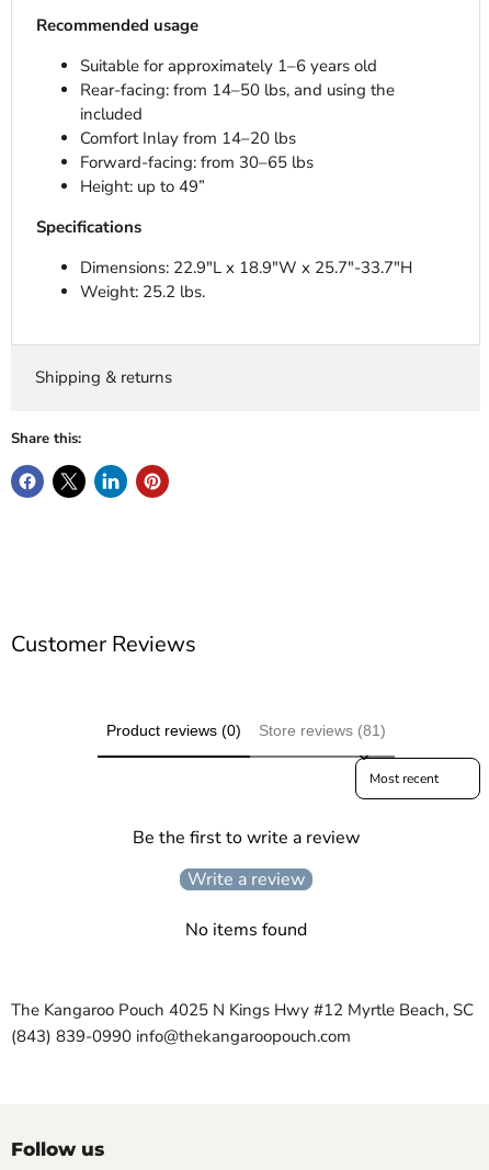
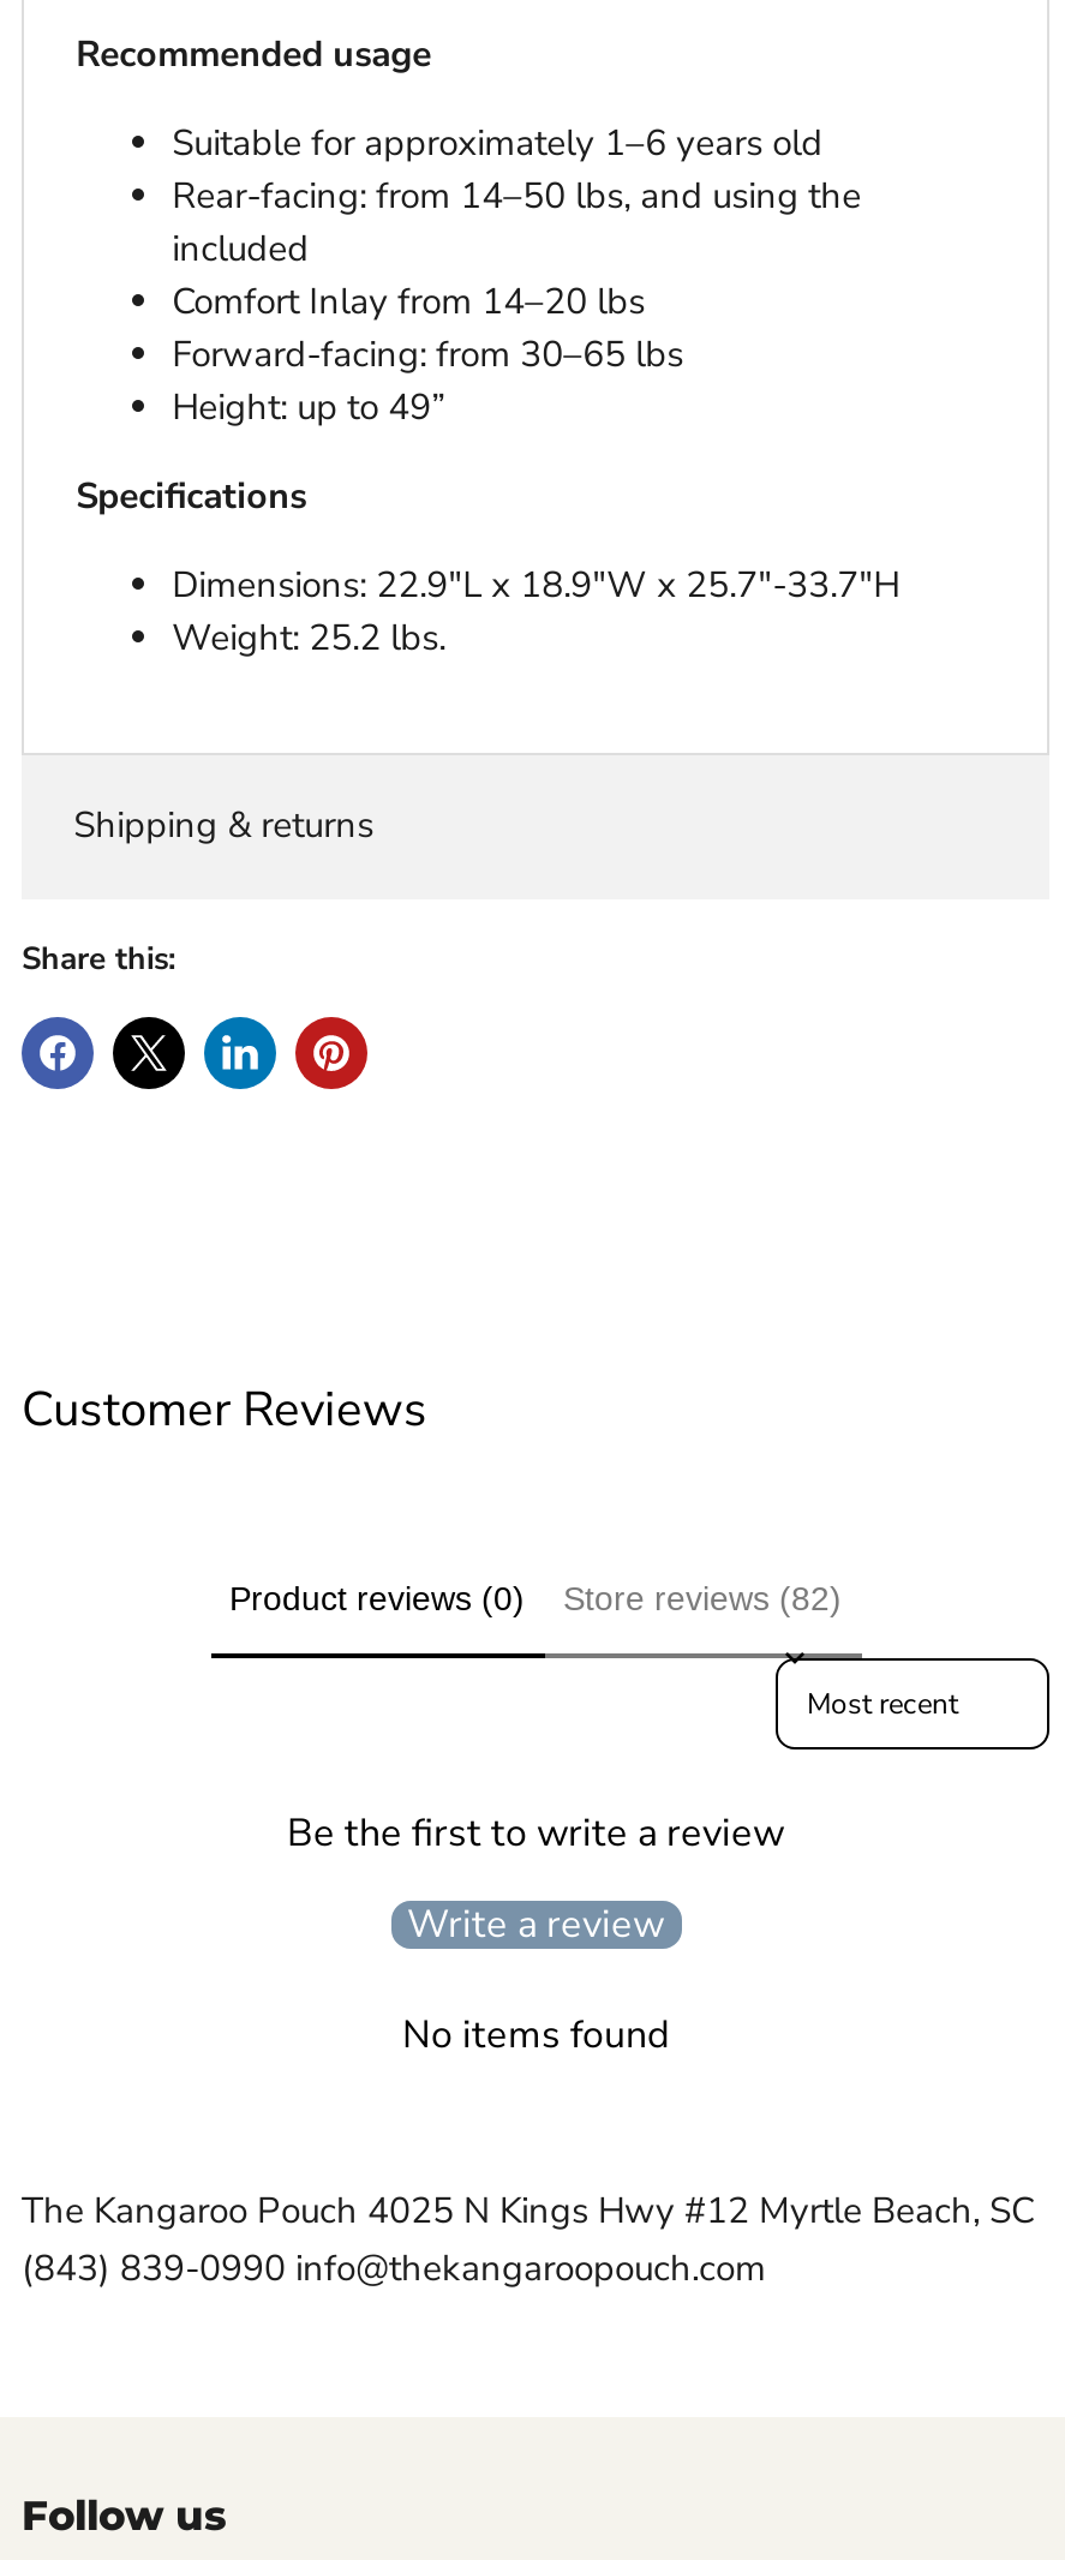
- Store reviews (81)
+ Store reviews (82)
